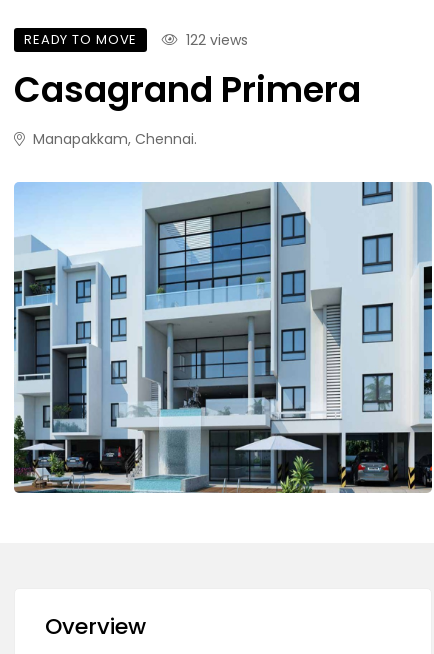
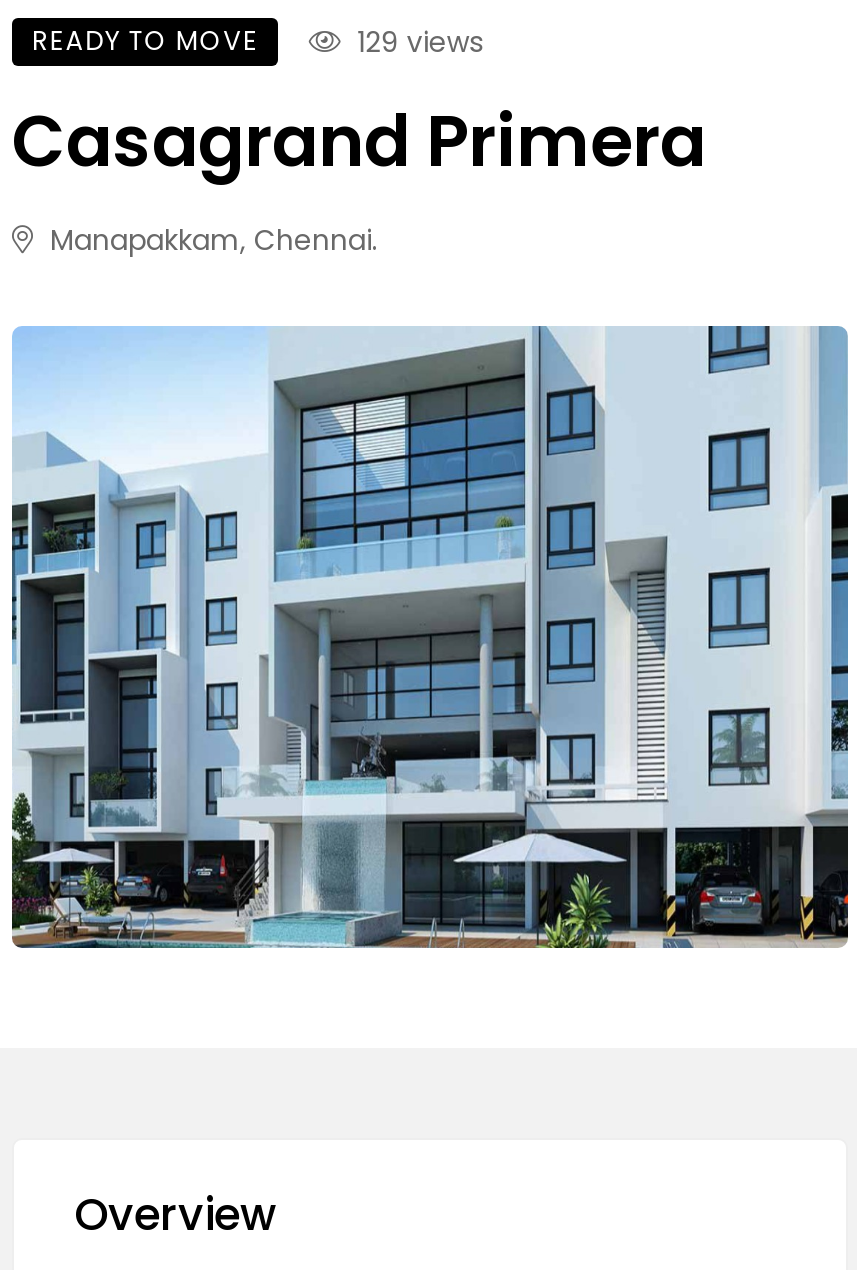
- 122 views
+ 129 views
